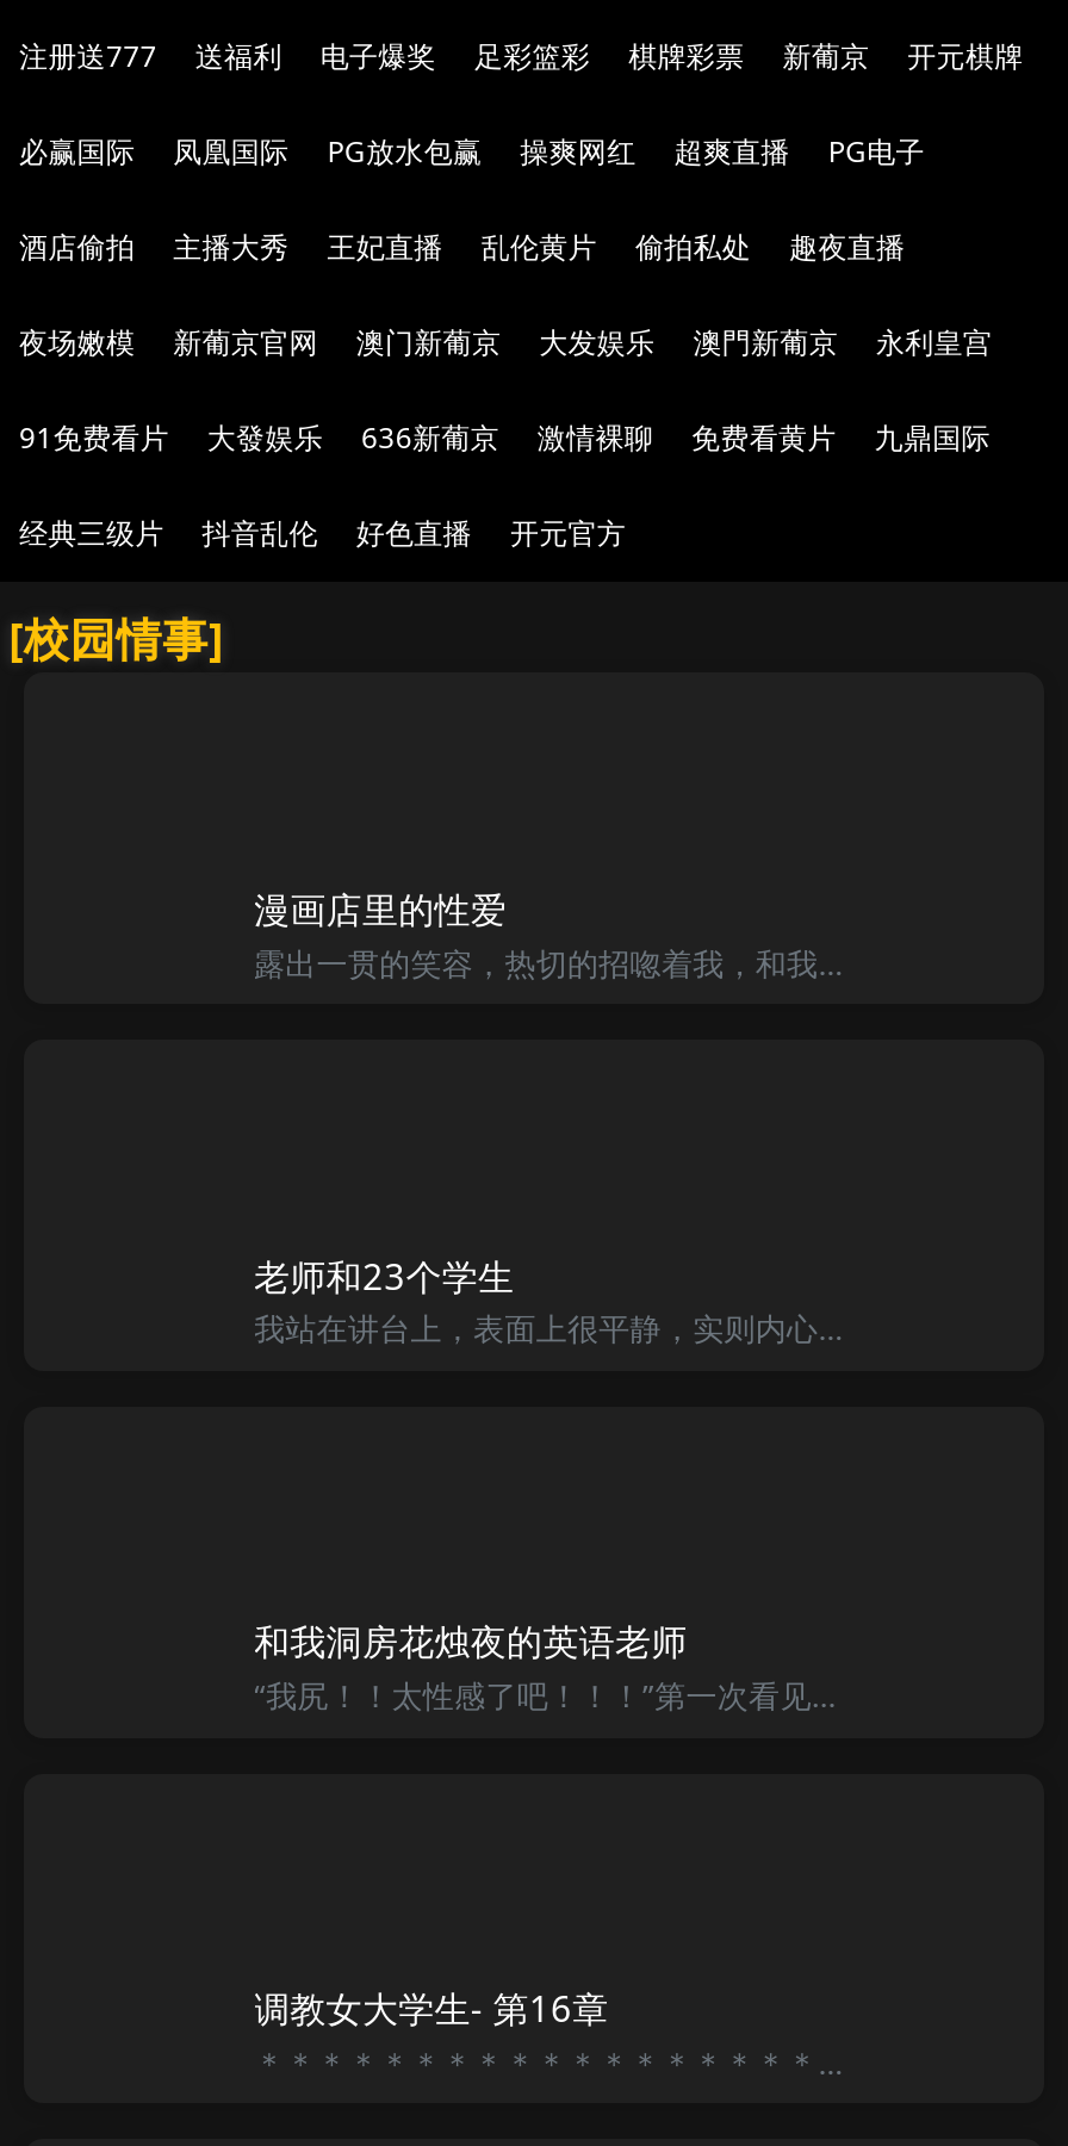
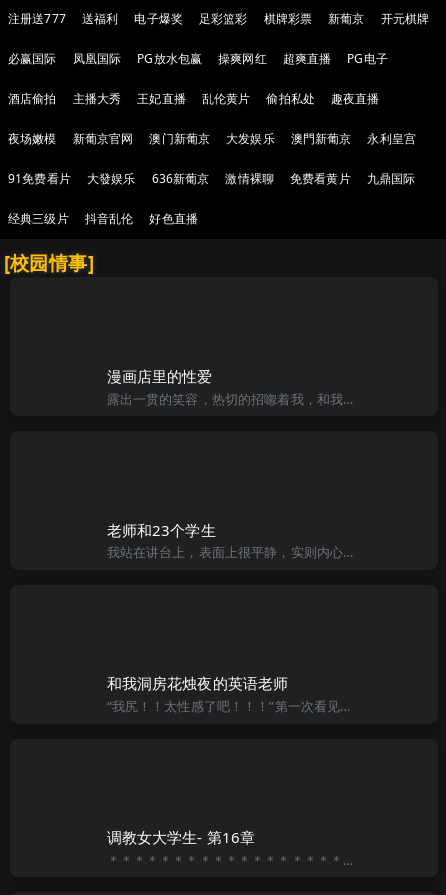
- 开元官方
